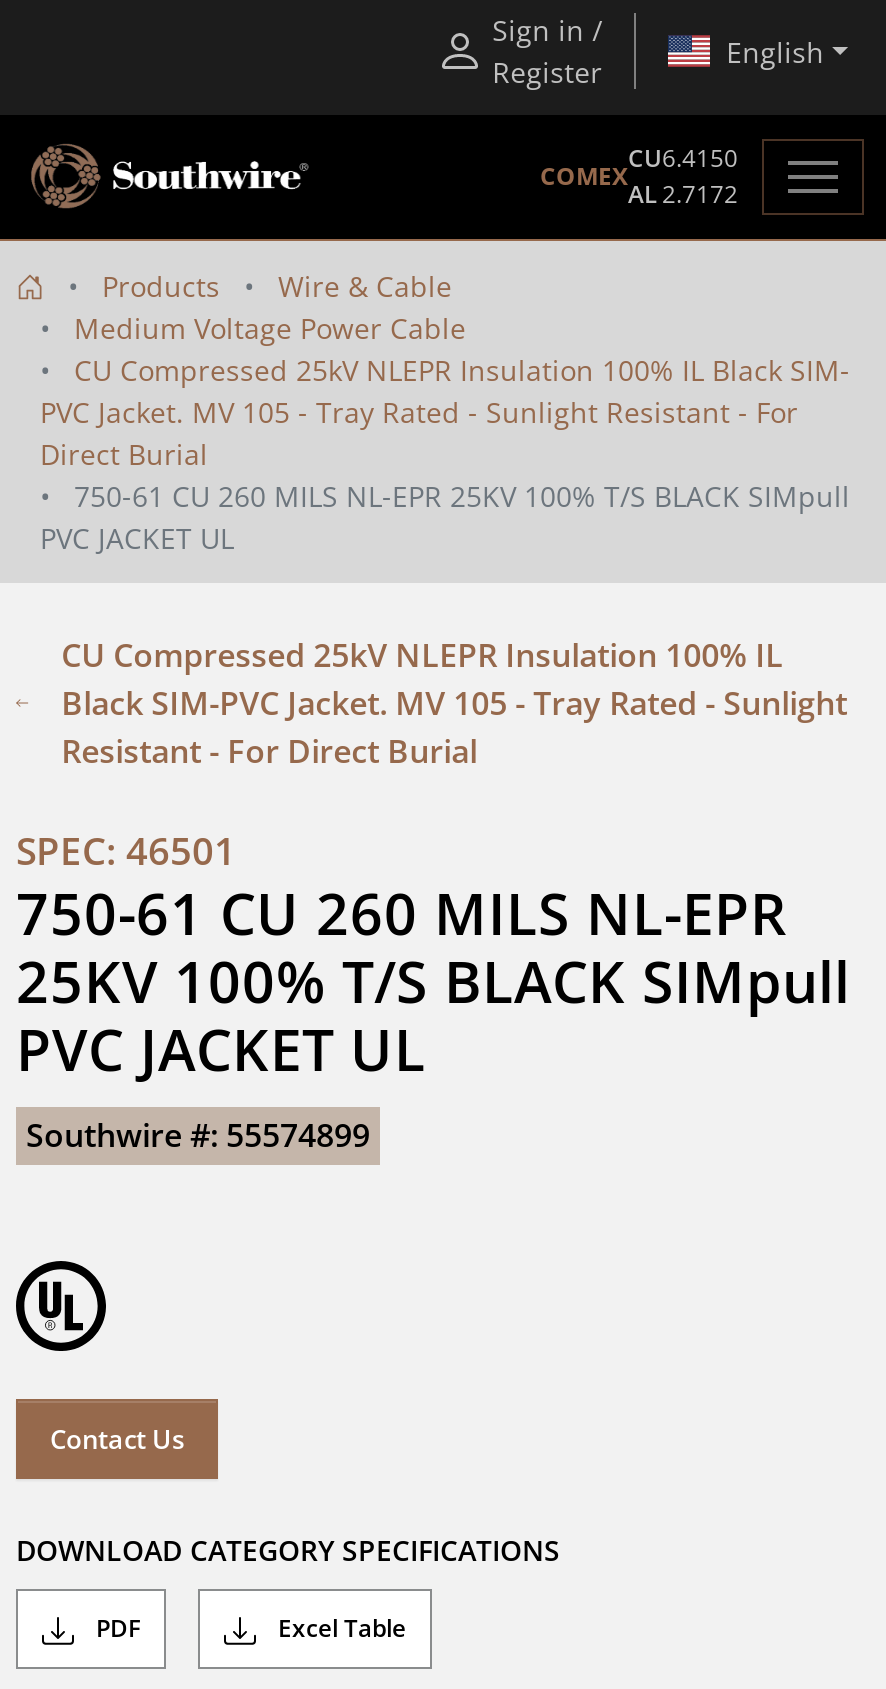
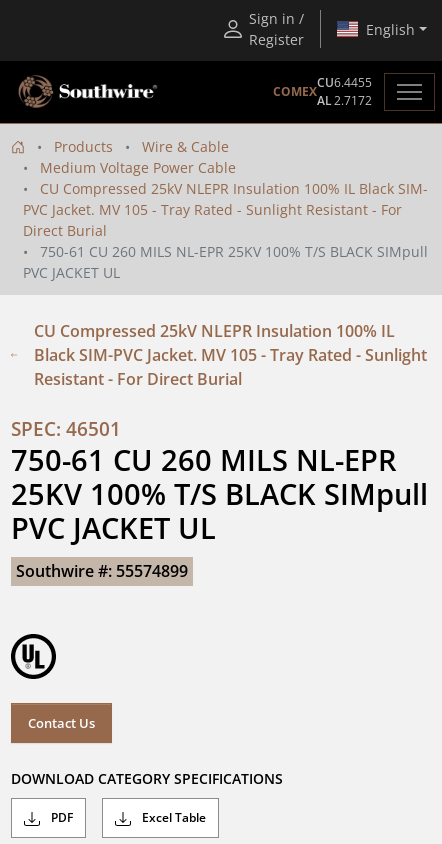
- CU6.4150
+ CU6.4455
